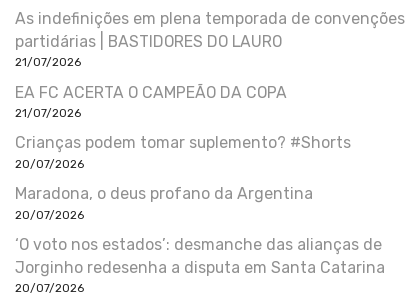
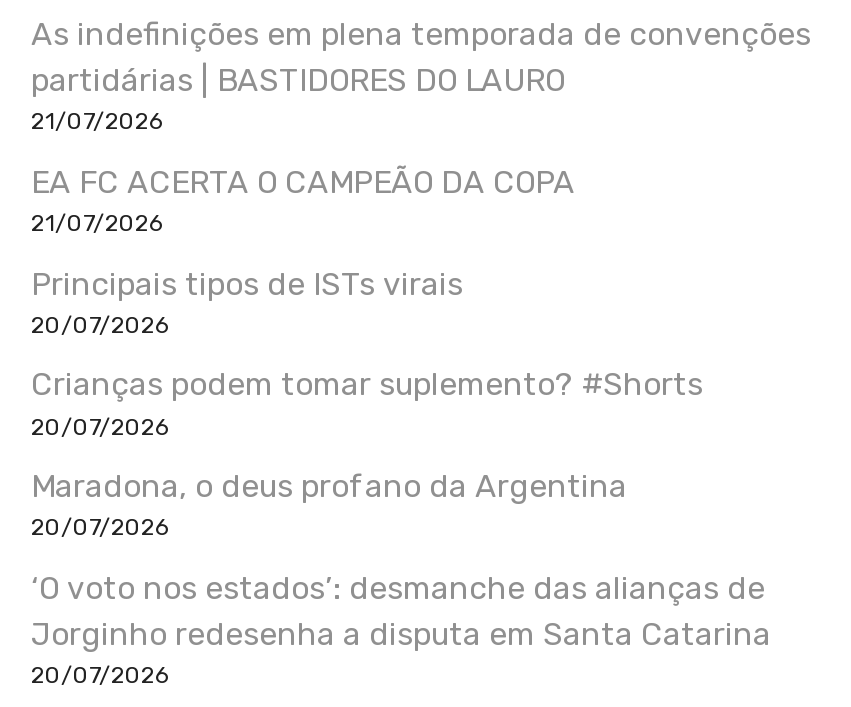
+ Principais tipos de ISTs virais
+ 20/07/2026
